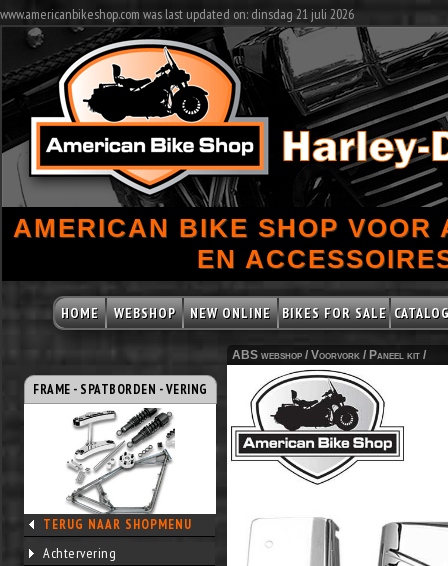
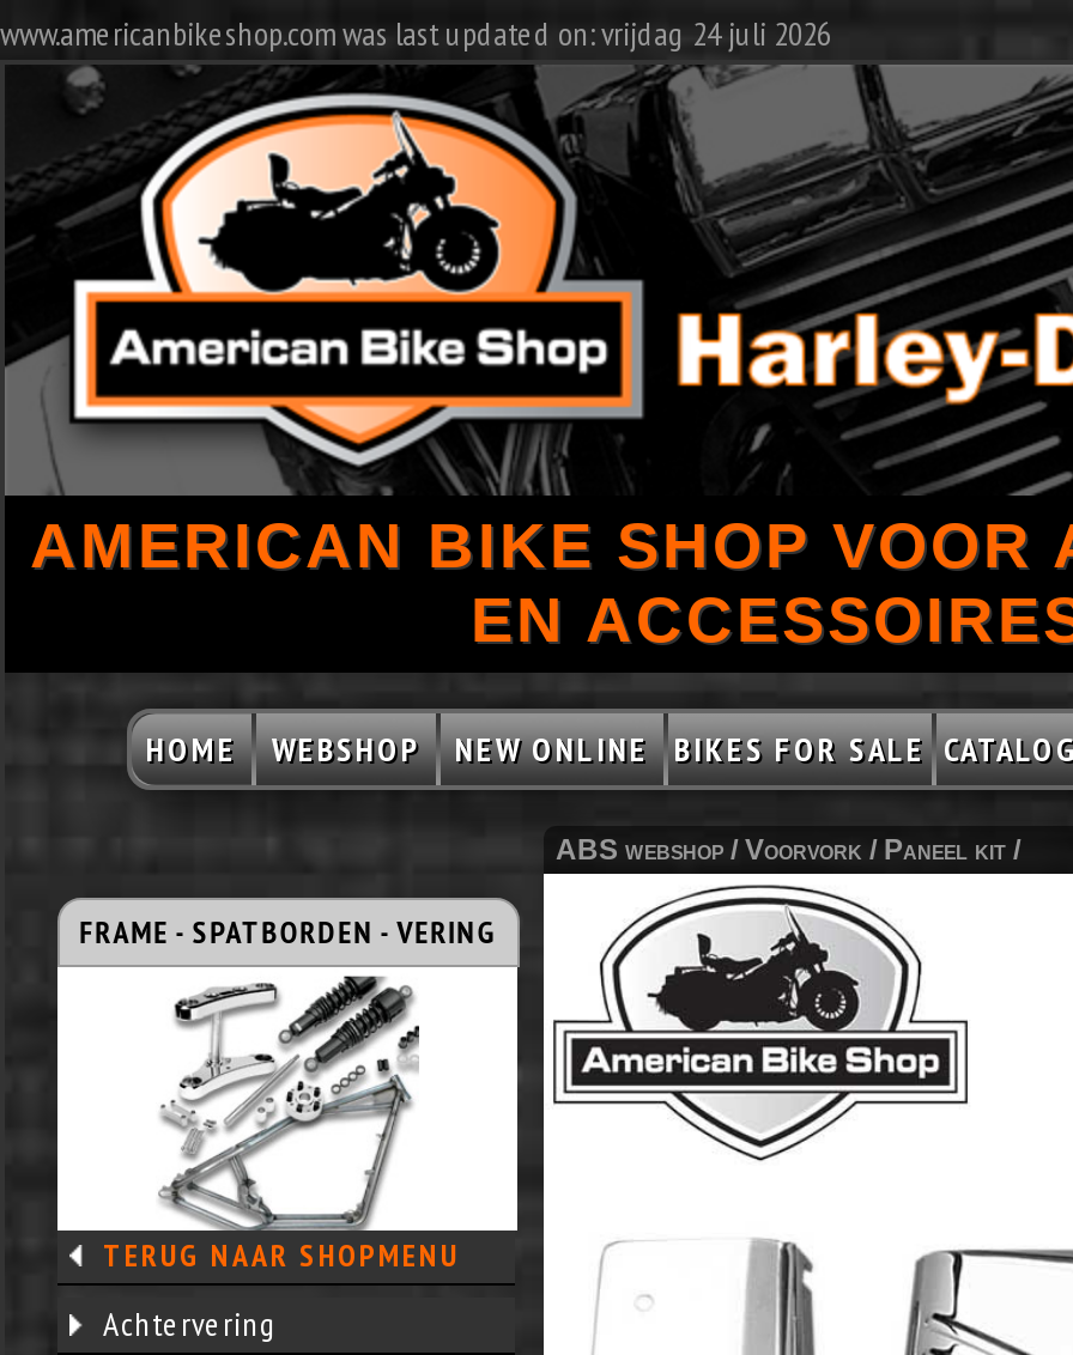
- www.americanbikeshop.com was last updated on: dinsdag 21 juli 2026
+ www.americanbikeshop.com was last updated on: vrijdag 24 juli 2026
